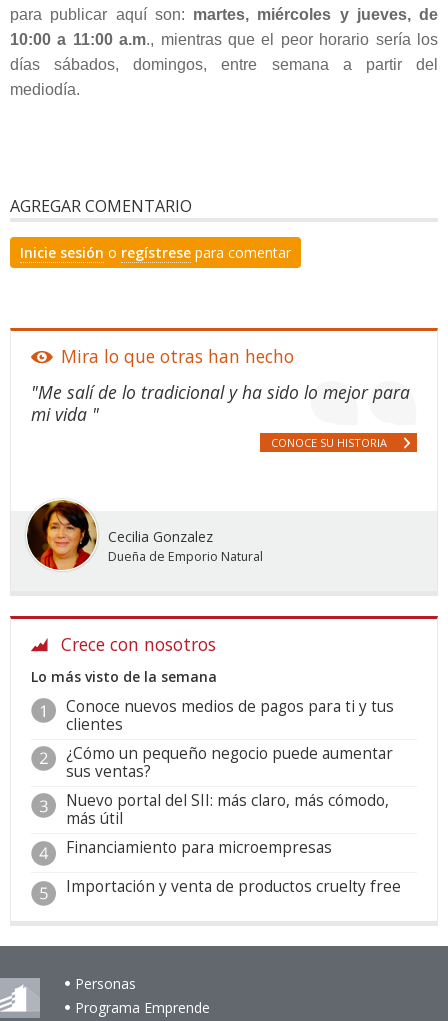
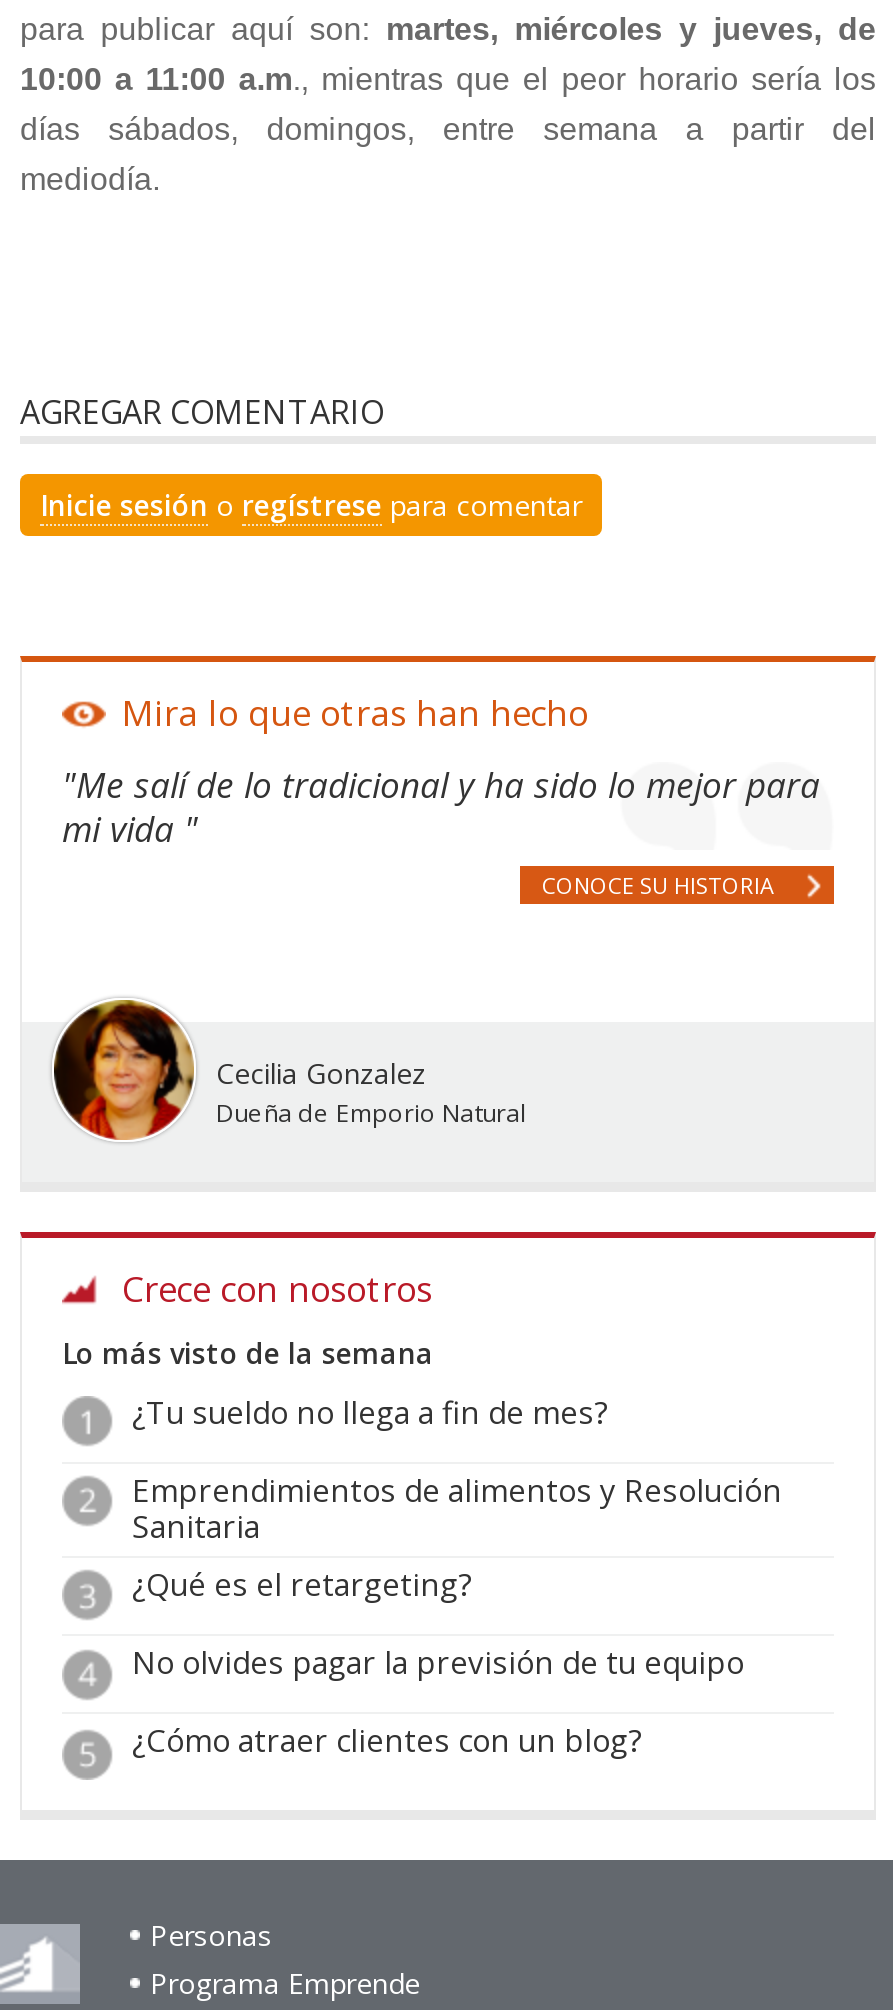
- Conoce nuevos medios de pagos para ti y tus
- clientes
- ¿Cómo un pequeño negocio puede aumentar
- sus ventas?
- Nuevo portal del SII: más claro, más cómodo,
- más útil
- Financiamiento para microempresas
- Importación y venta de productos cruelty free
+ ¿Tu sueldo no llega a fin de mes?
+ Emprendimientos de alimentos y Resolución
+ Sanitaria
+ ¿Qué es el retargeting?
+ No olvides pagar la previsión de tu equipo
+ ¿Cómo atraer clientes con un blog?
